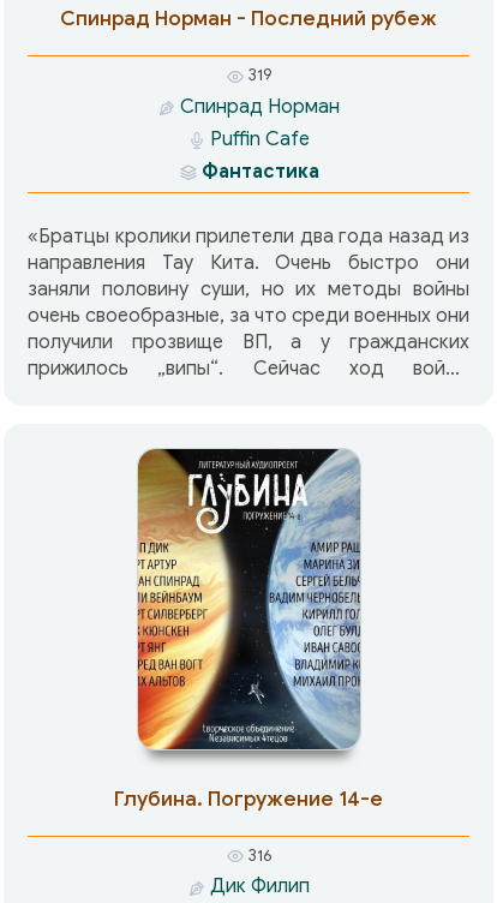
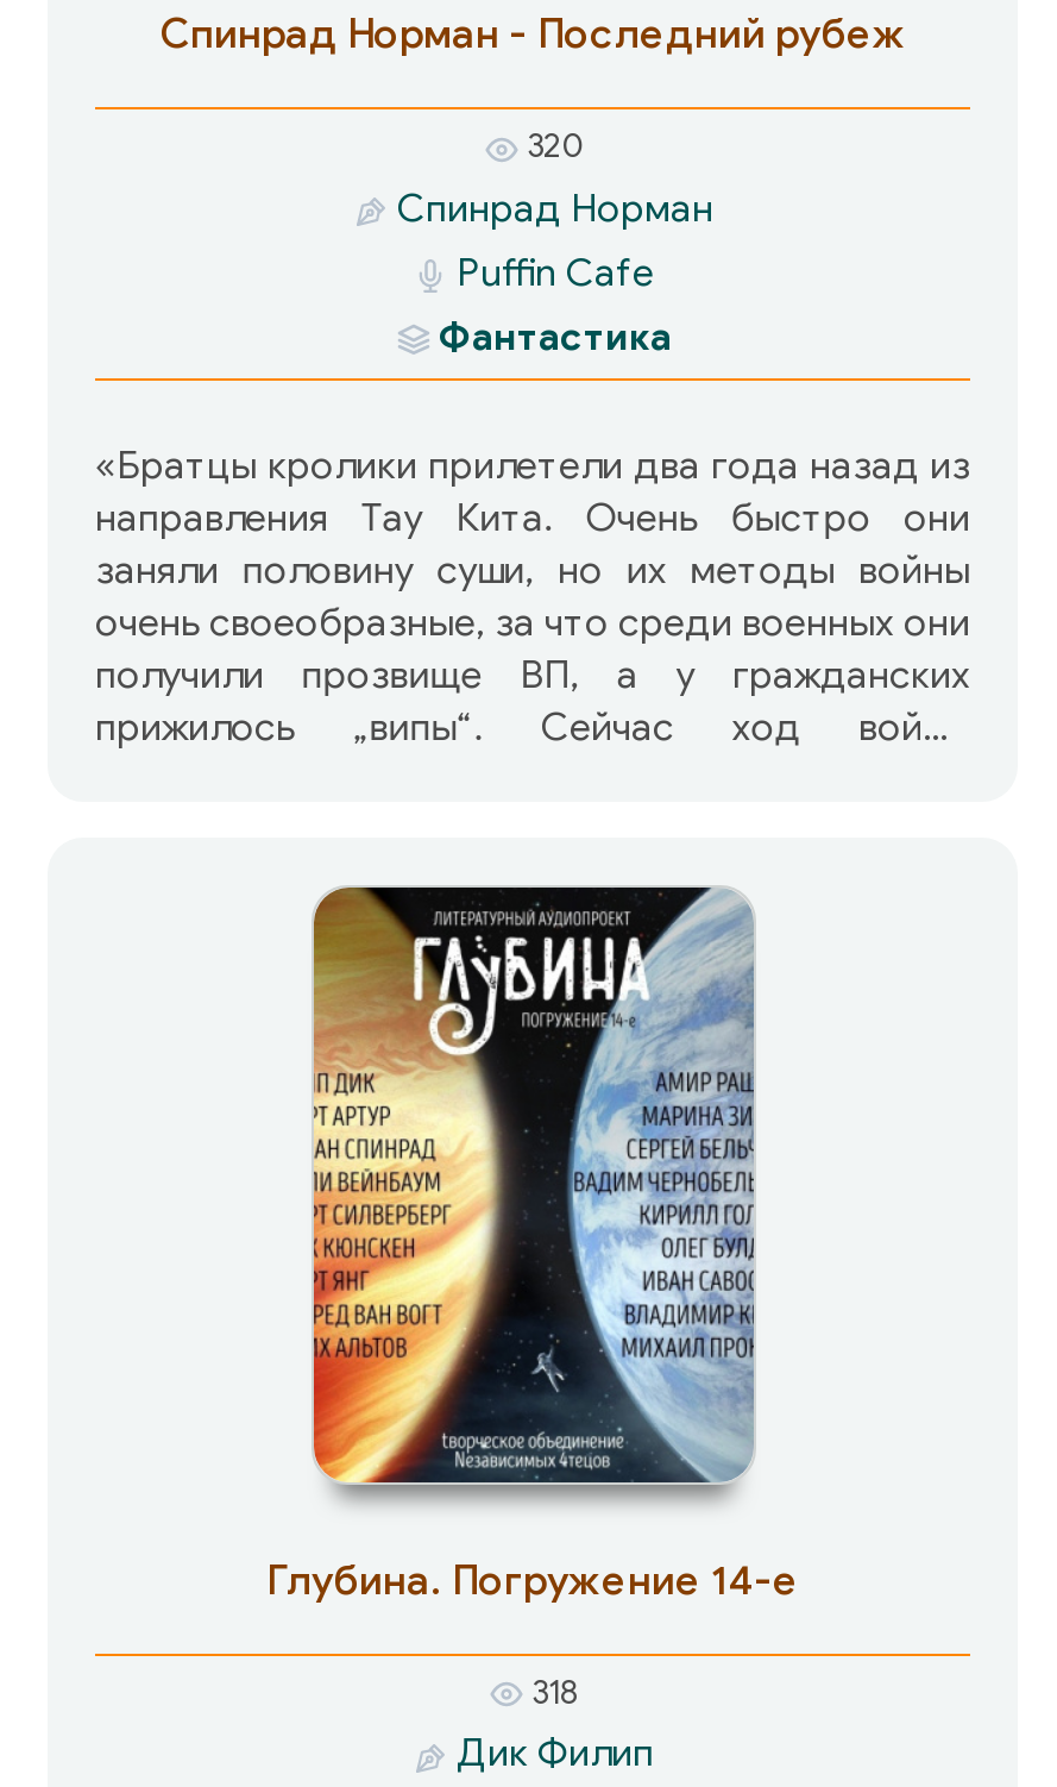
- 319
+ 320

- 316
+ 318
